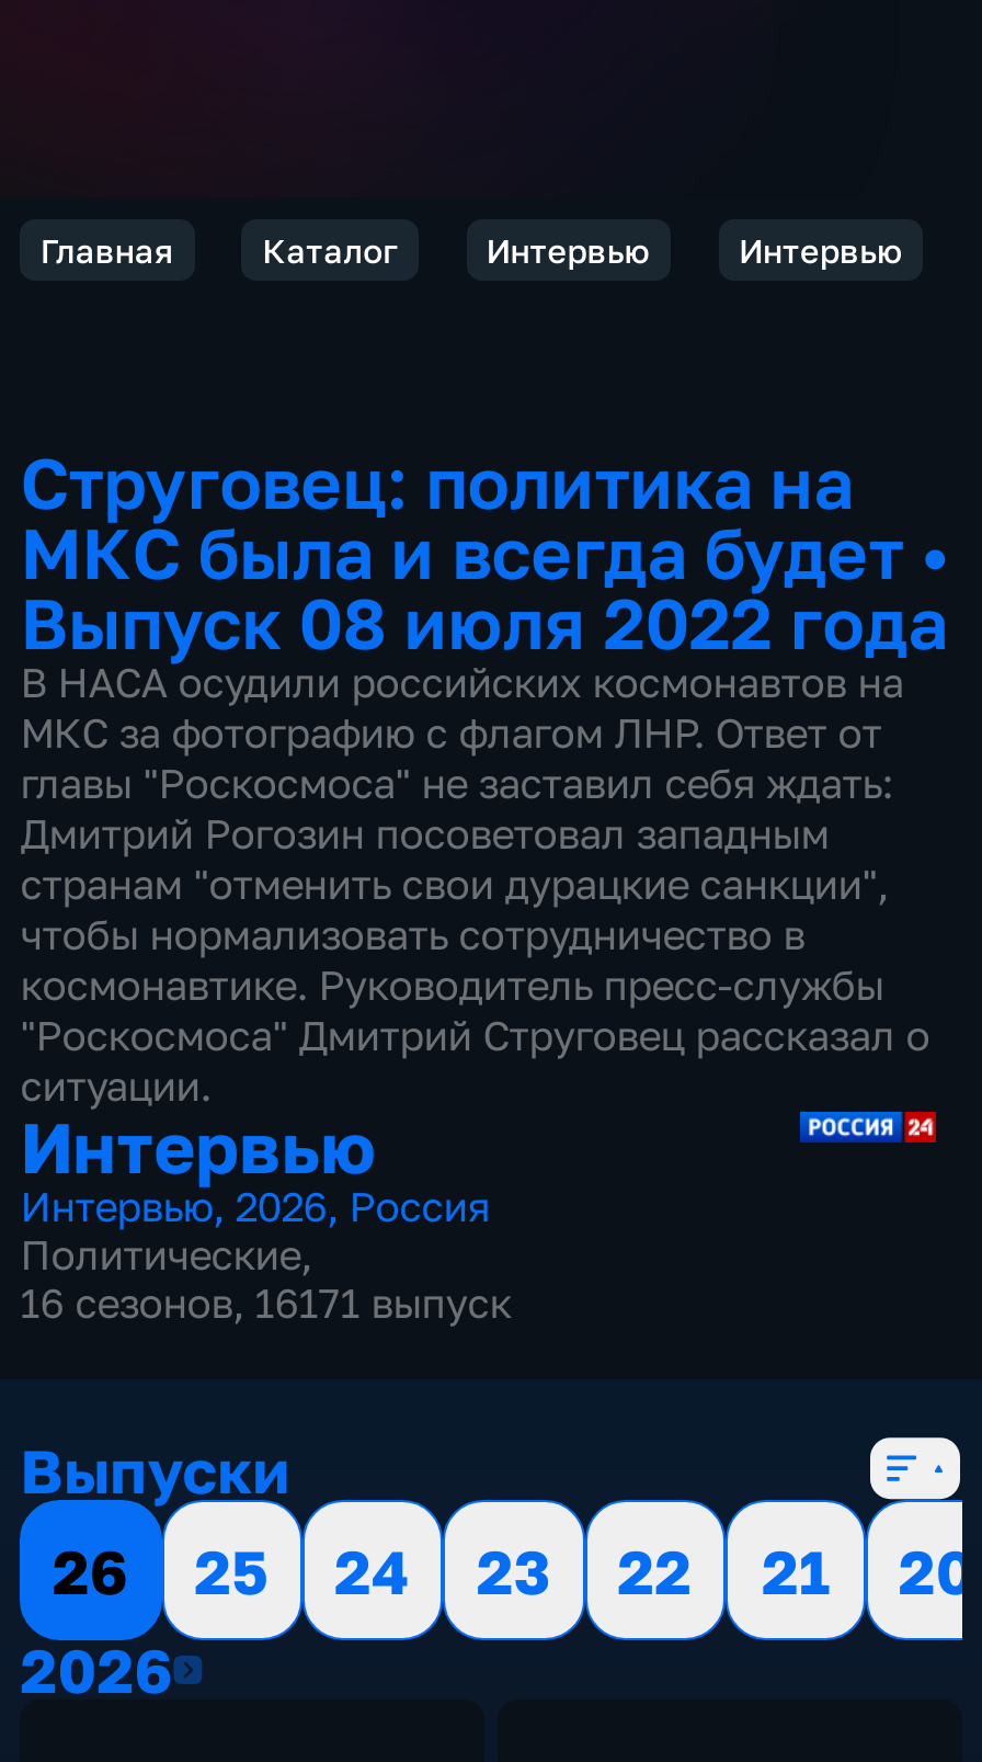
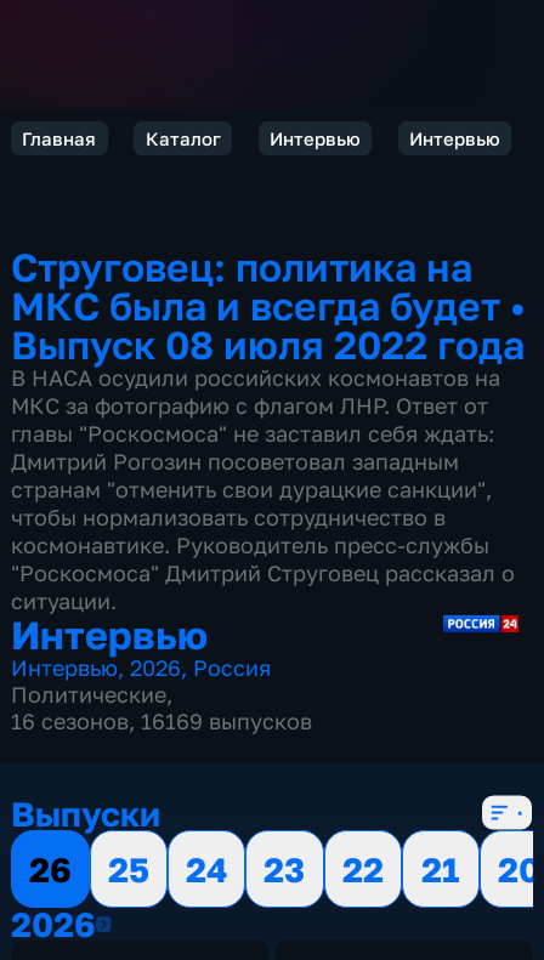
- 16 сезонов, 16171 выпуск
+ 16 сезонов, 16169 выпусков
